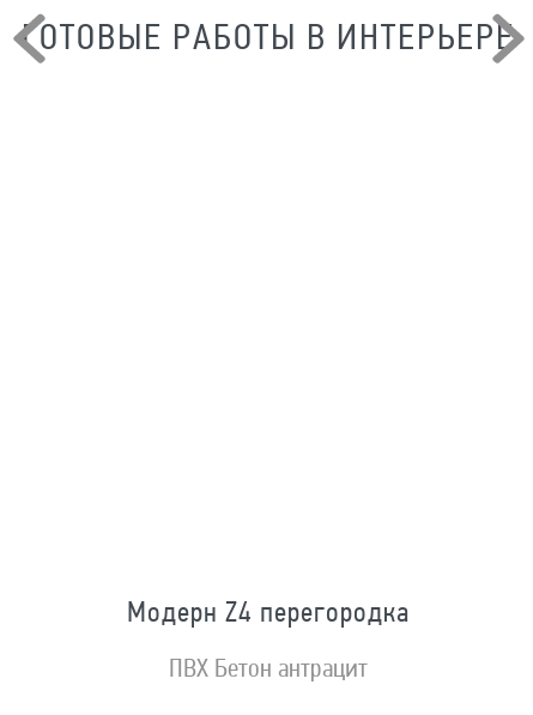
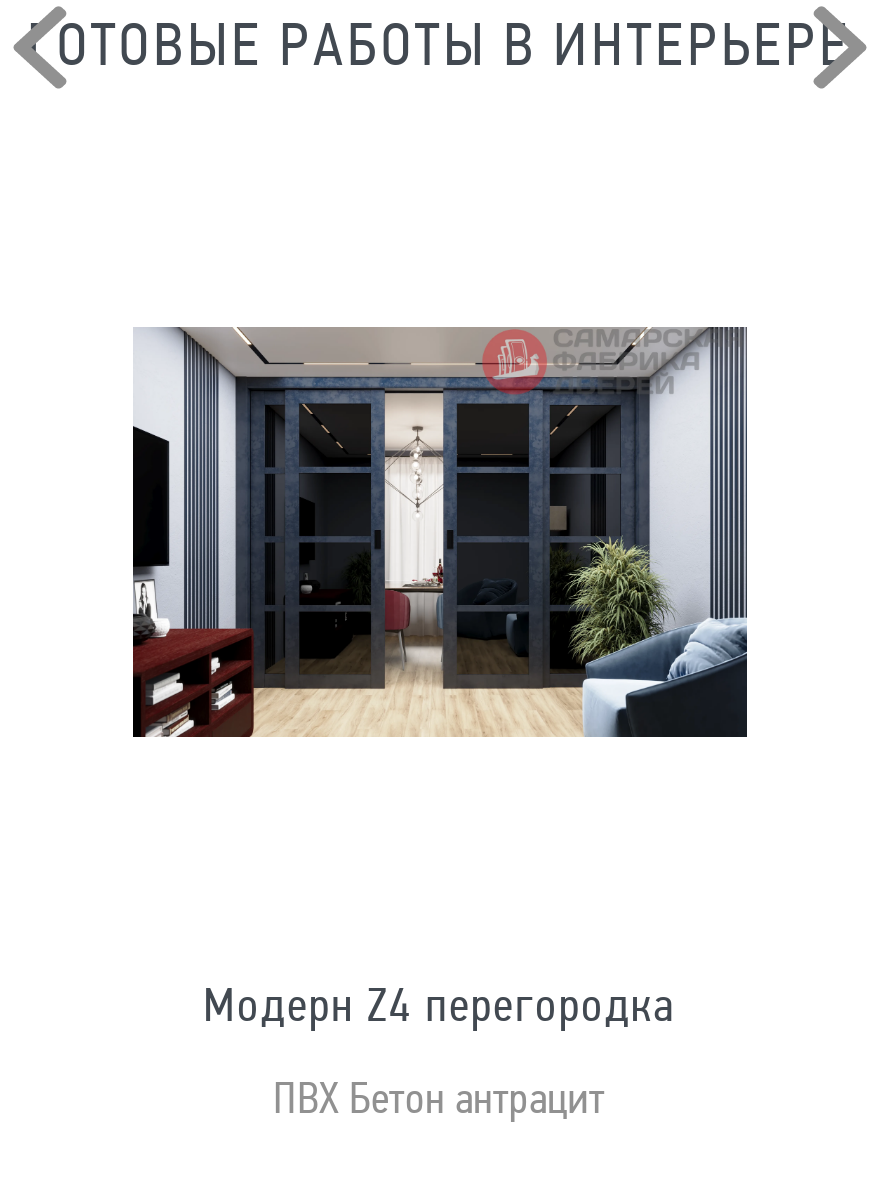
+ [image]
